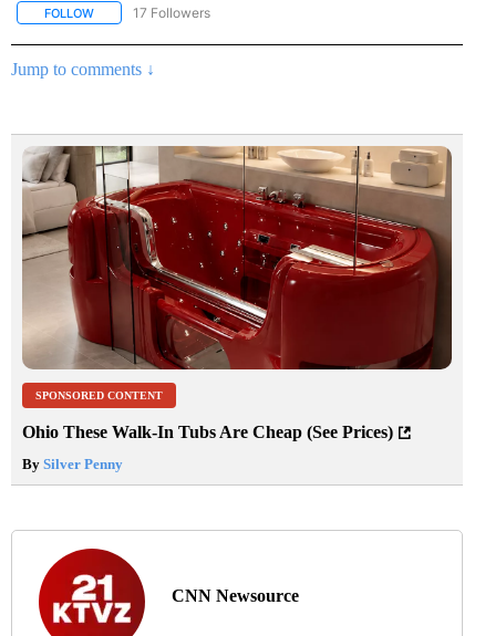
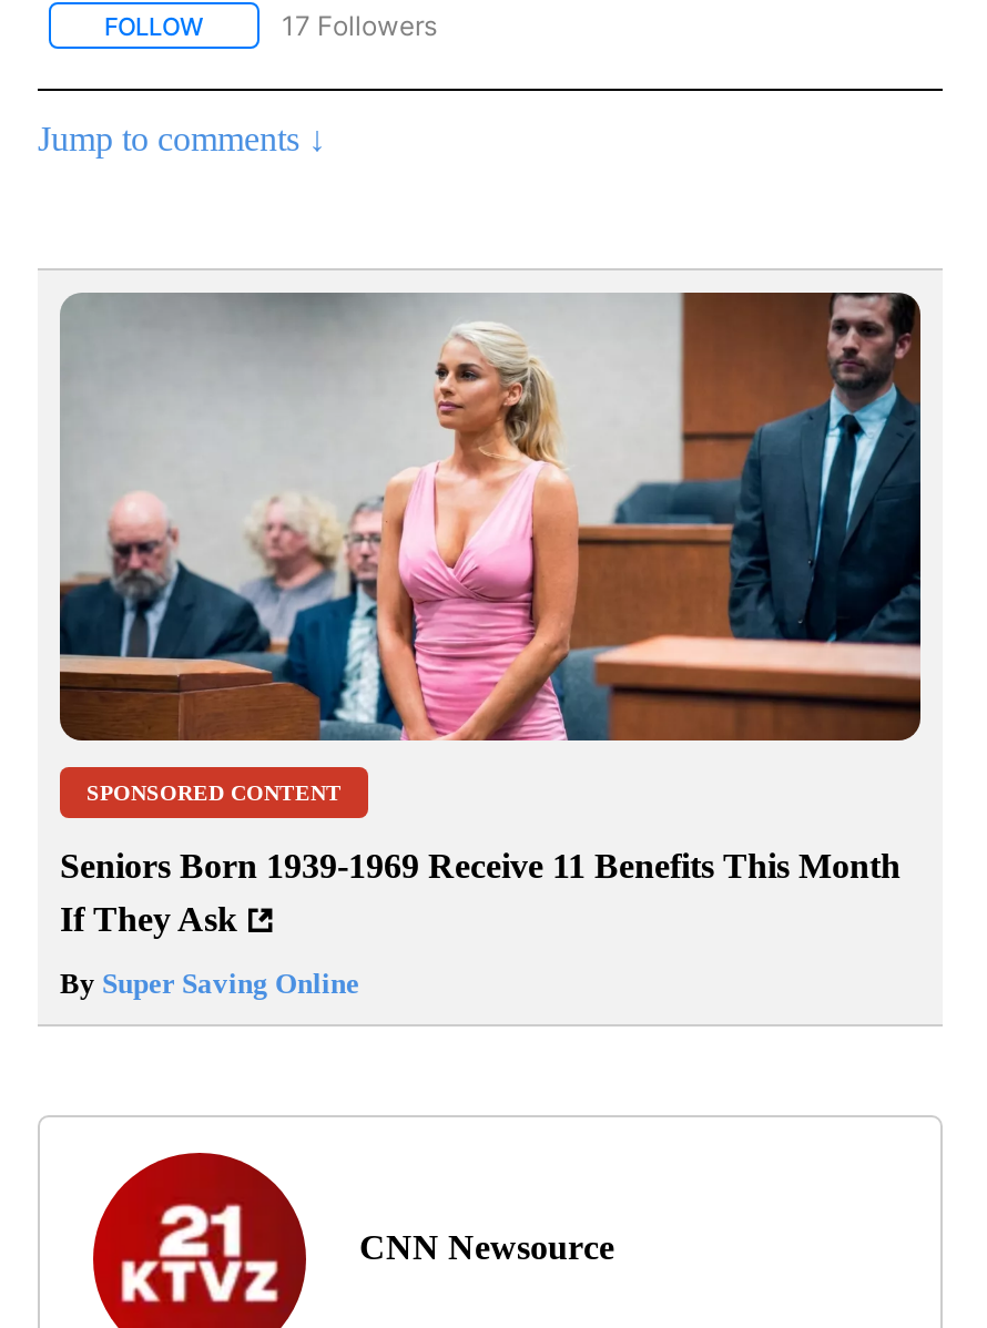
- [image]
+ [image]

- Ohio These Walk-In Tubs Are Cheap (See Prices)
+ Seniors Born 1939-1969 Receive 11 Benefits This Month
+ If They Ask

- By Silver Penny
+ By Super Saving Online
